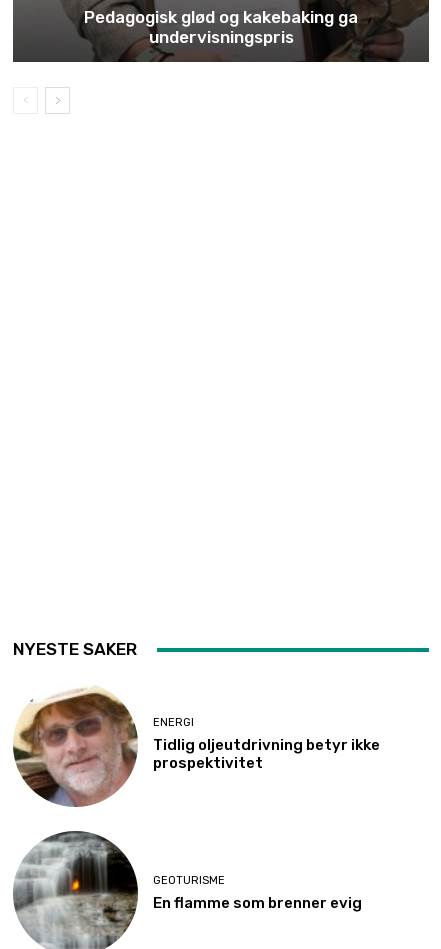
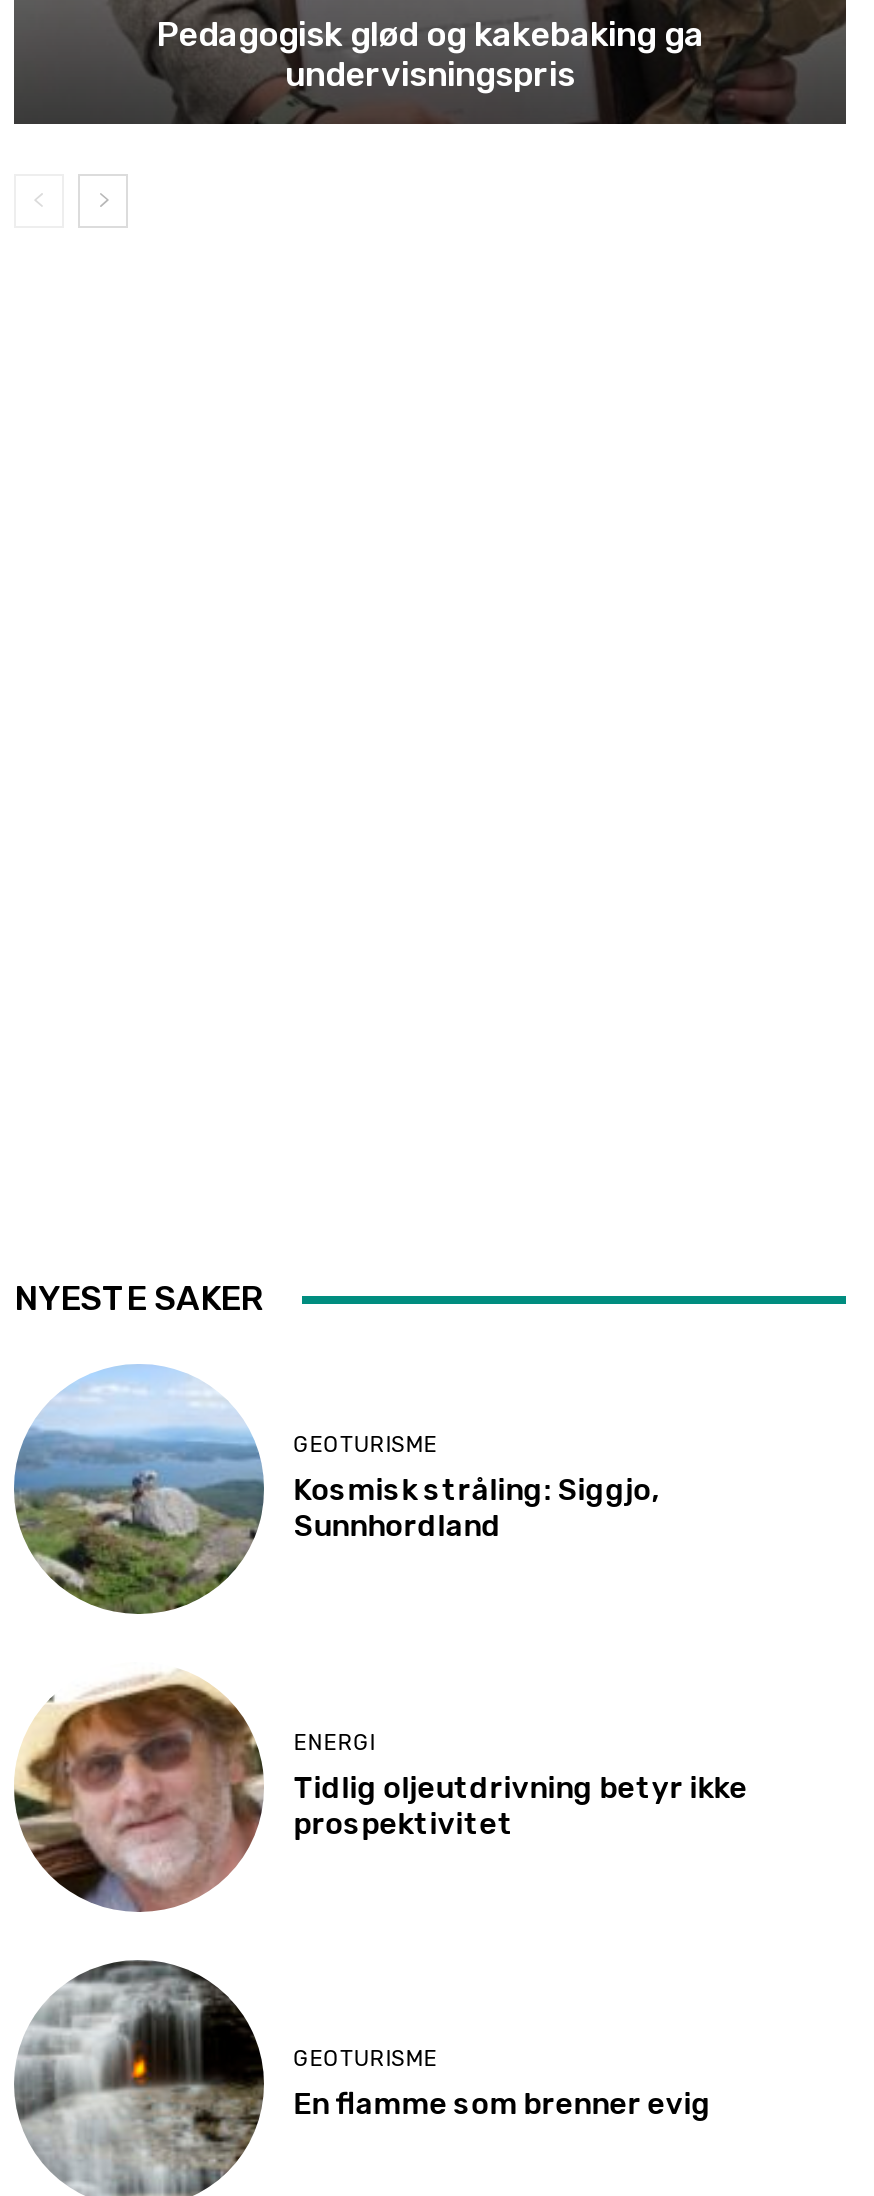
+ [image]
+ GEOTURISME
+ Kosmisk stråling: Siggjo,
+ Sunnhordland
